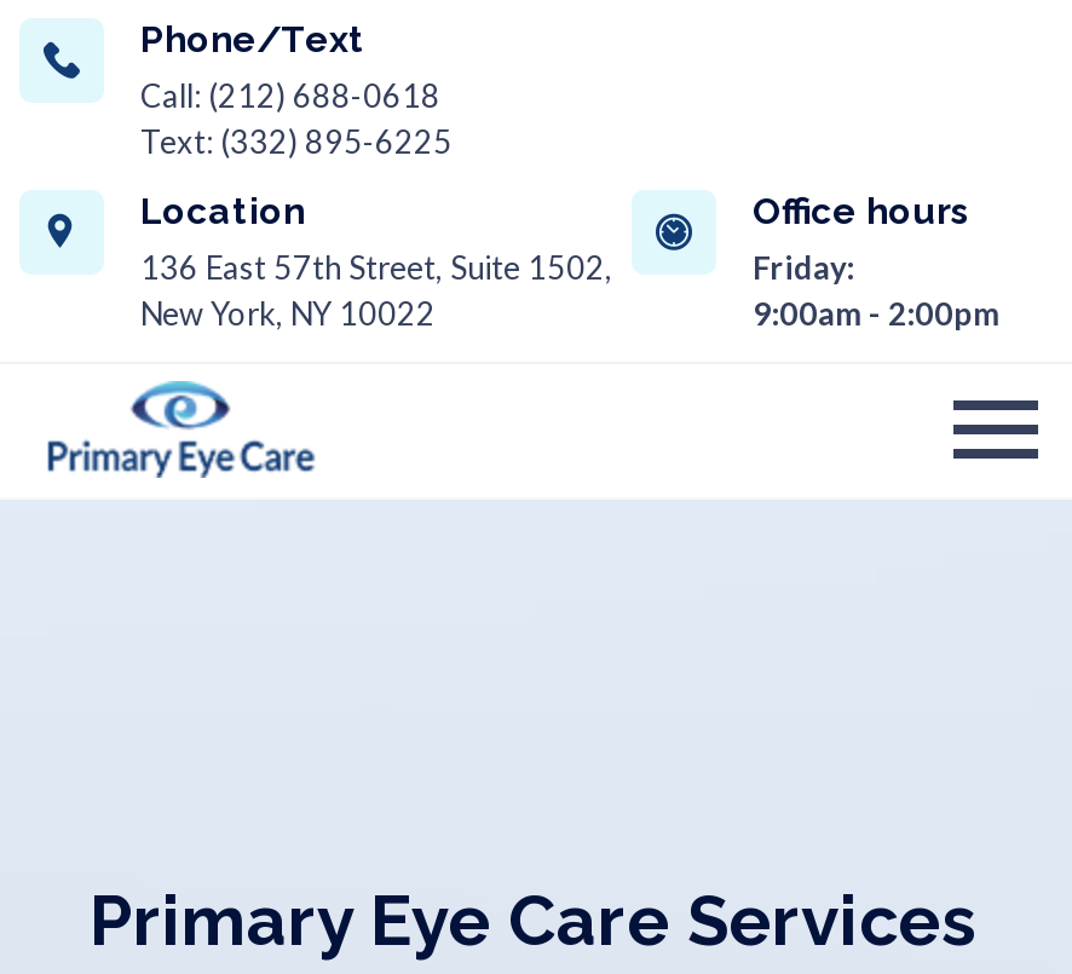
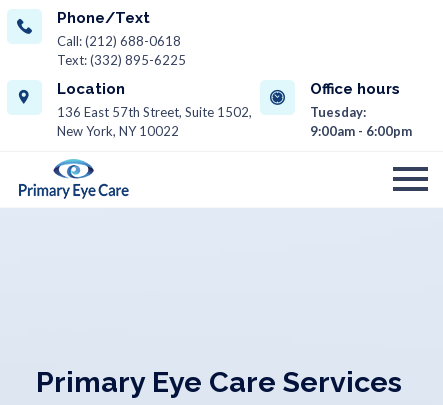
- Friday:
- 9:00am - 2:00pm
+ Tuesday:
+ 9:00am - 6:00pm
